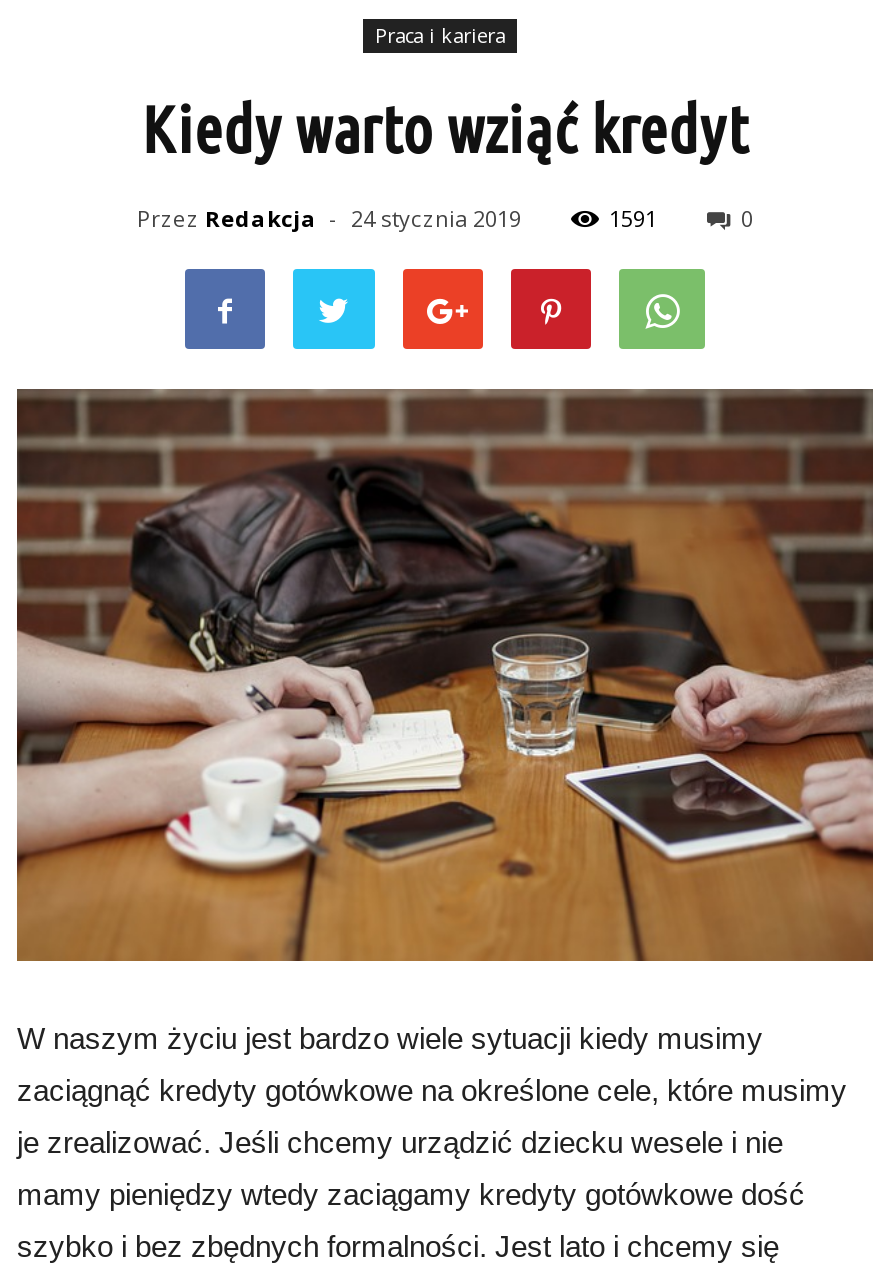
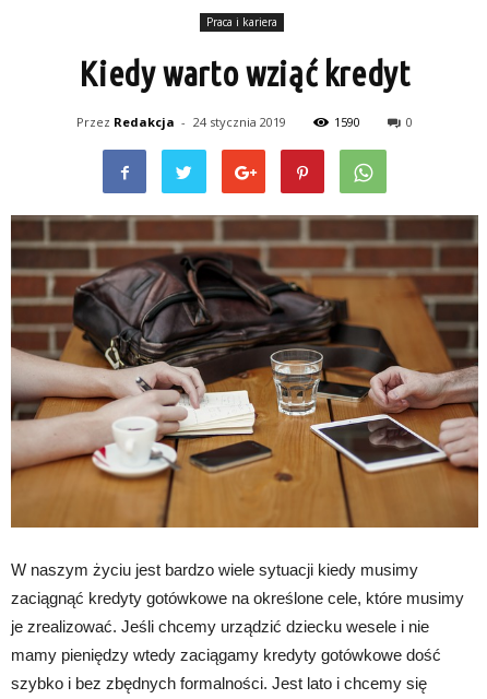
- 1591
+ 1590
